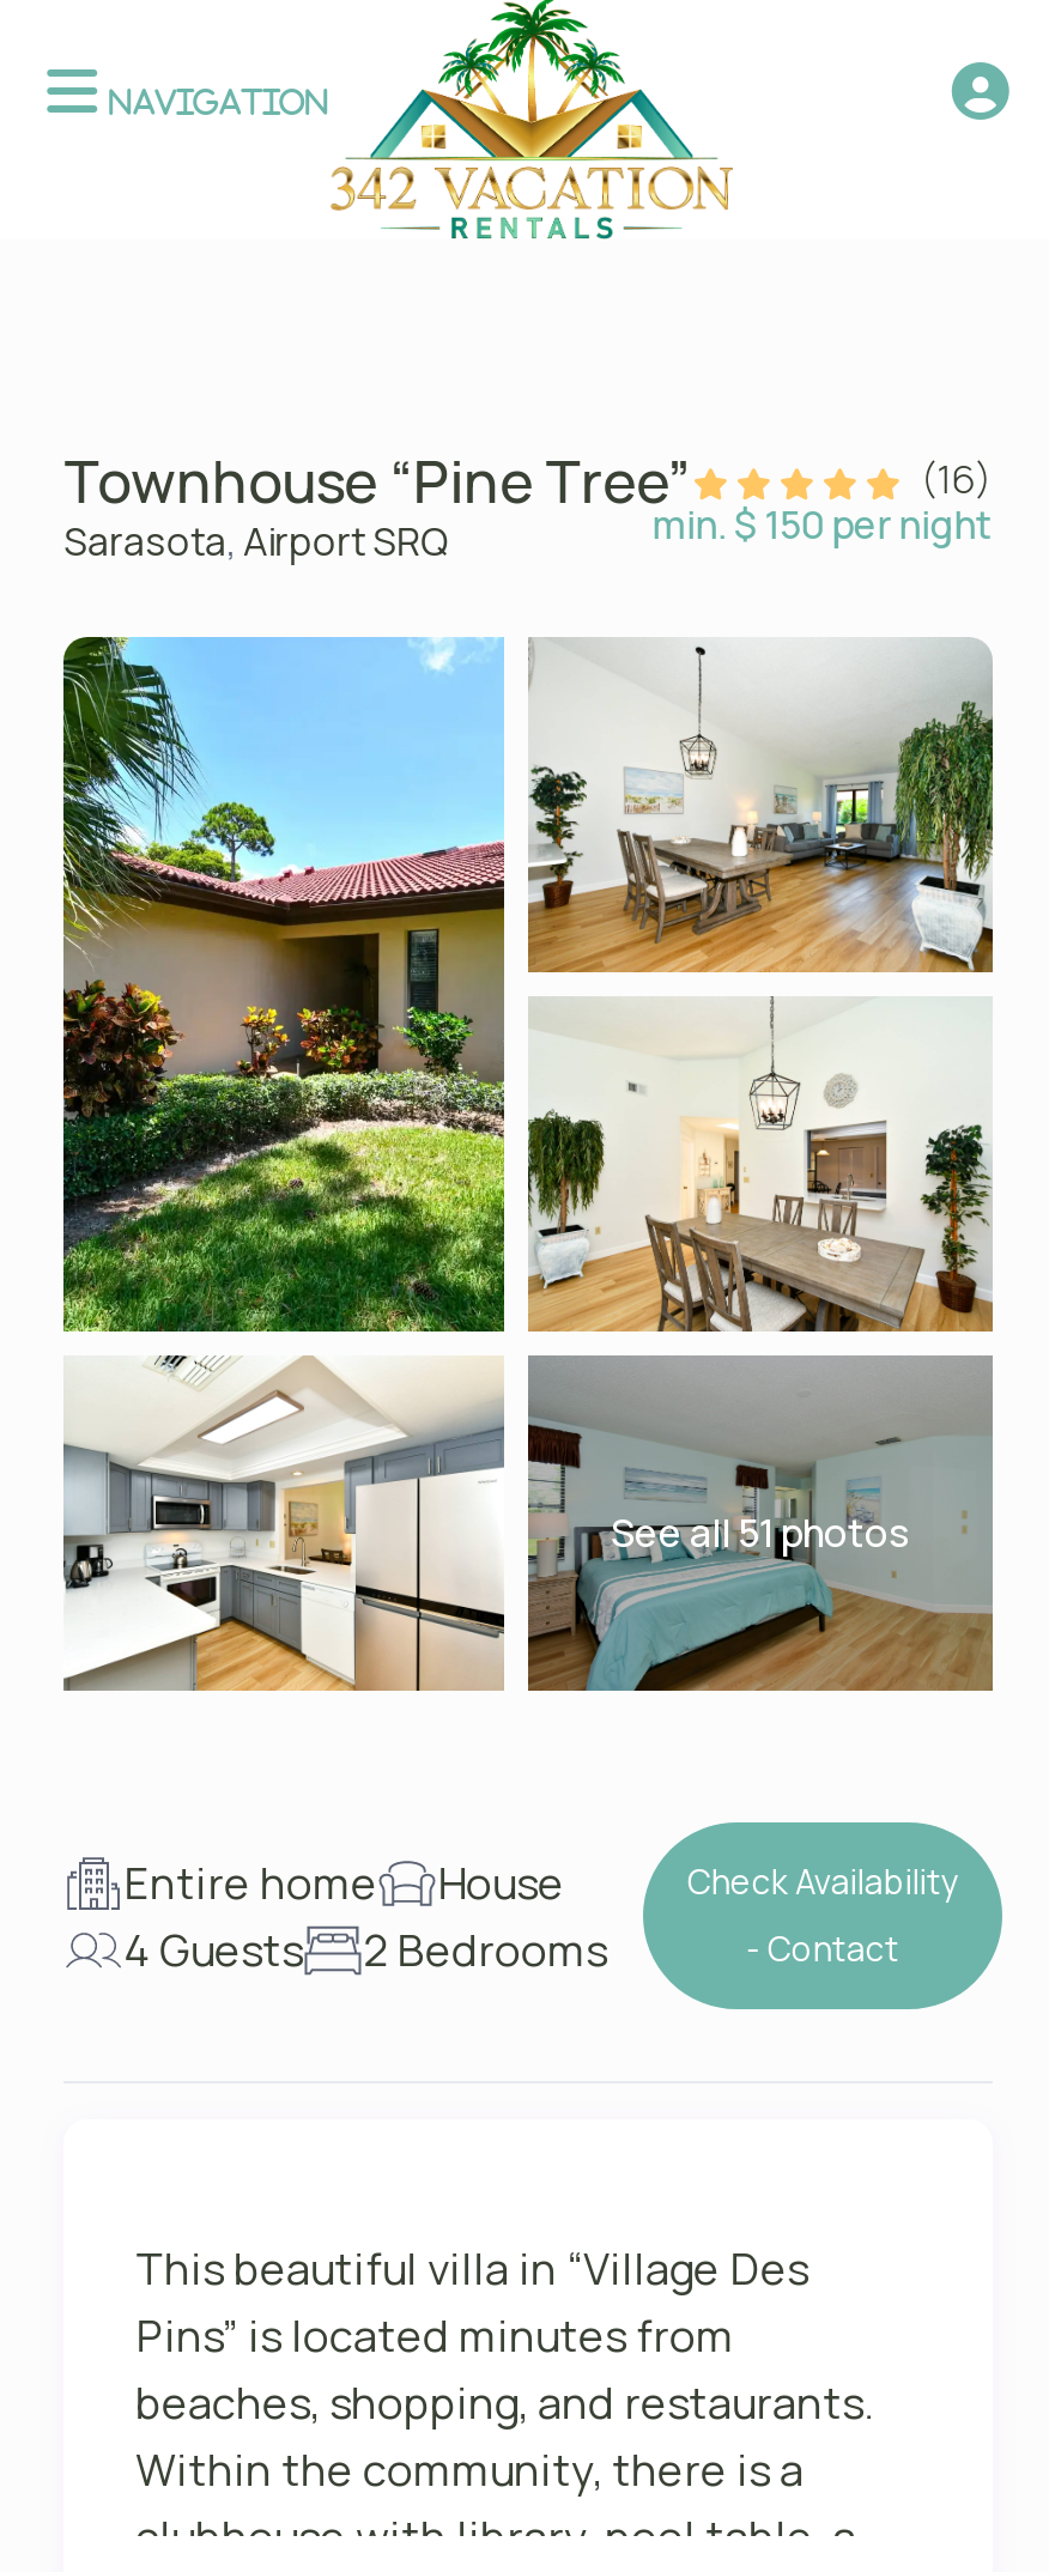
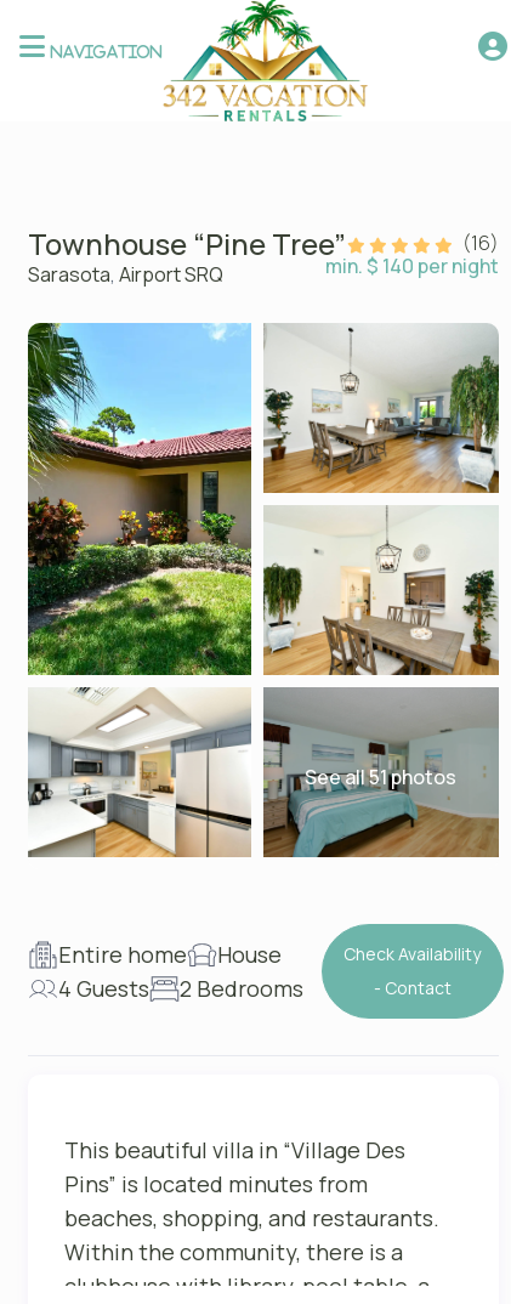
- min. $ 150 per night
+ min. $ 140 per night
